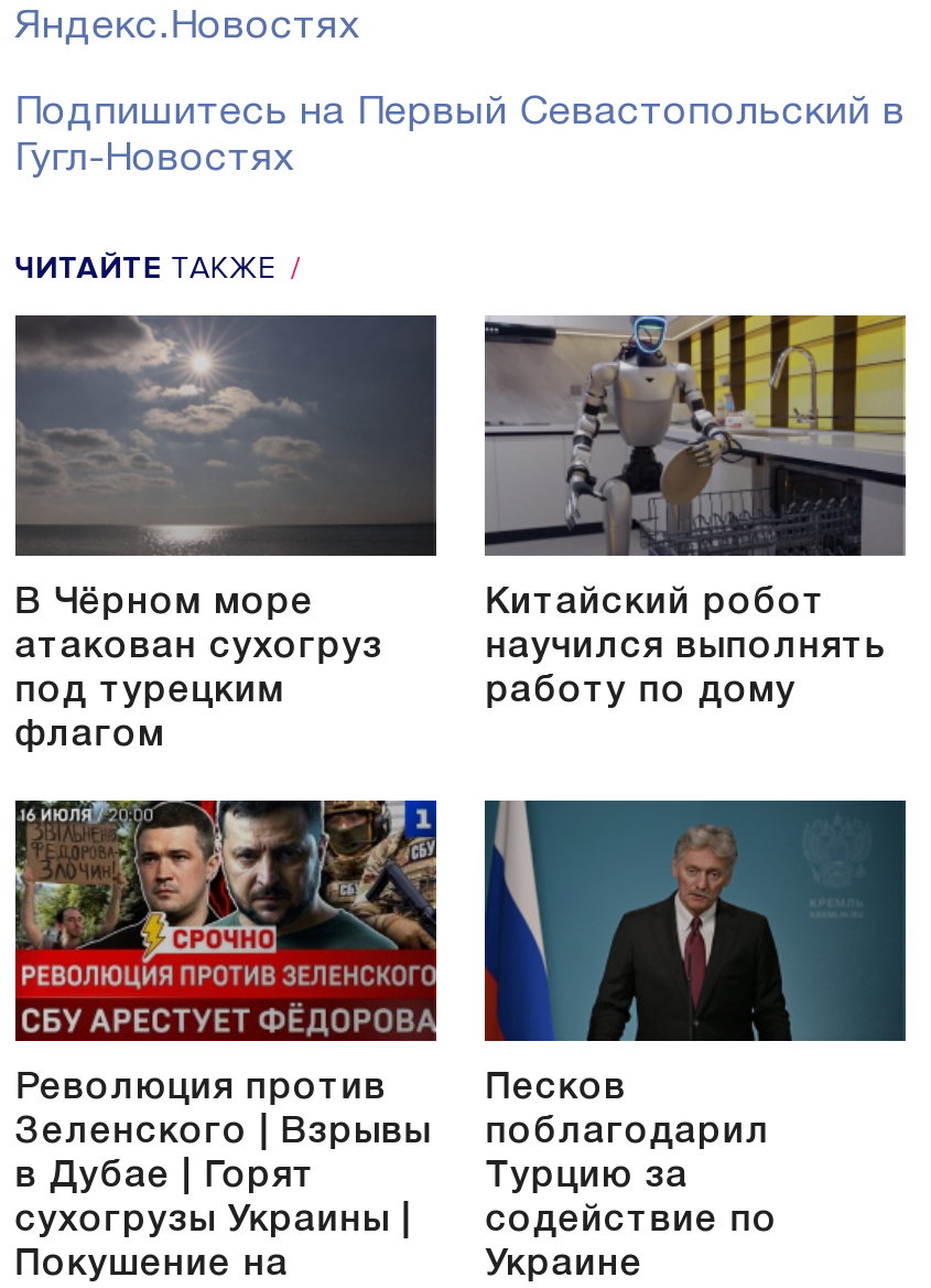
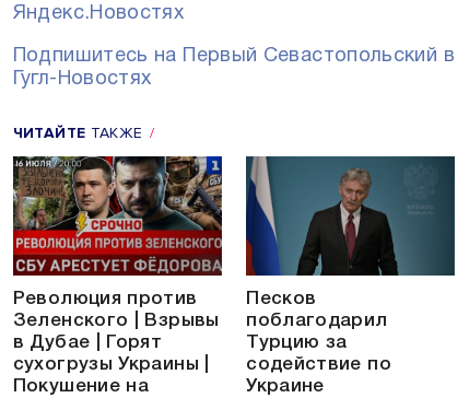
- [image]
- В Чёрном море
- атакован сухогруз
- под турецким
- флагом

- [image]
- Китайский робот
- научился выполнять
- работу по дому
